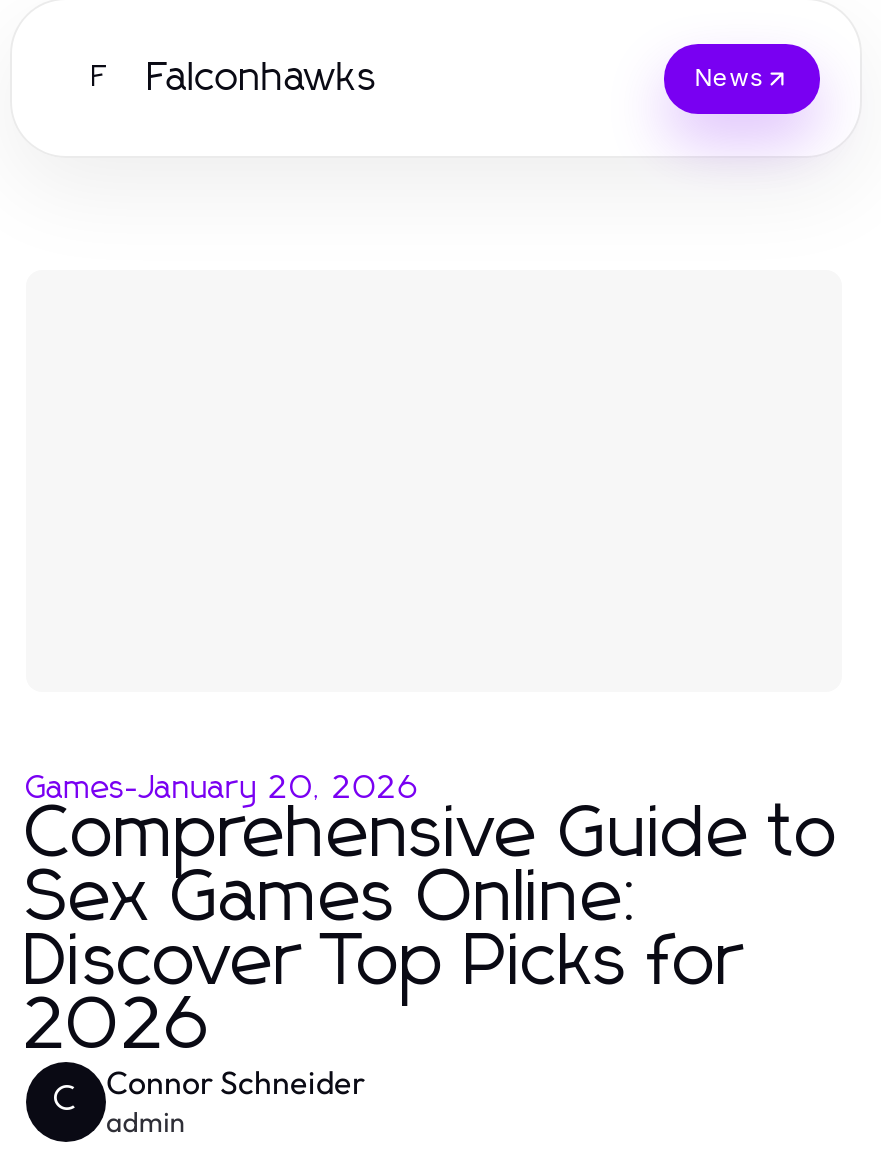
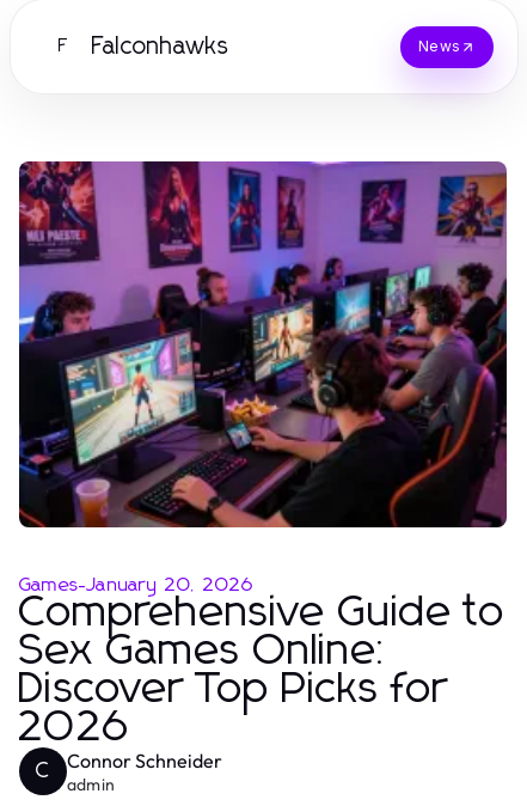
+ [image]
